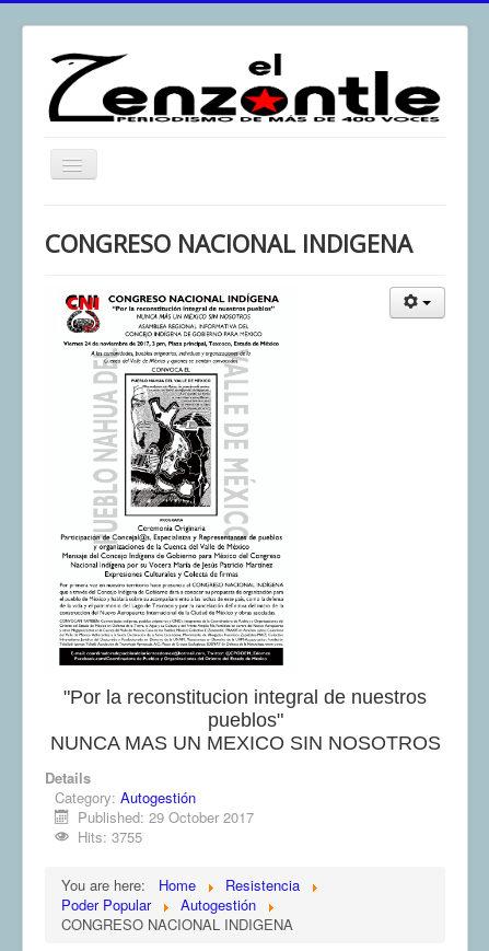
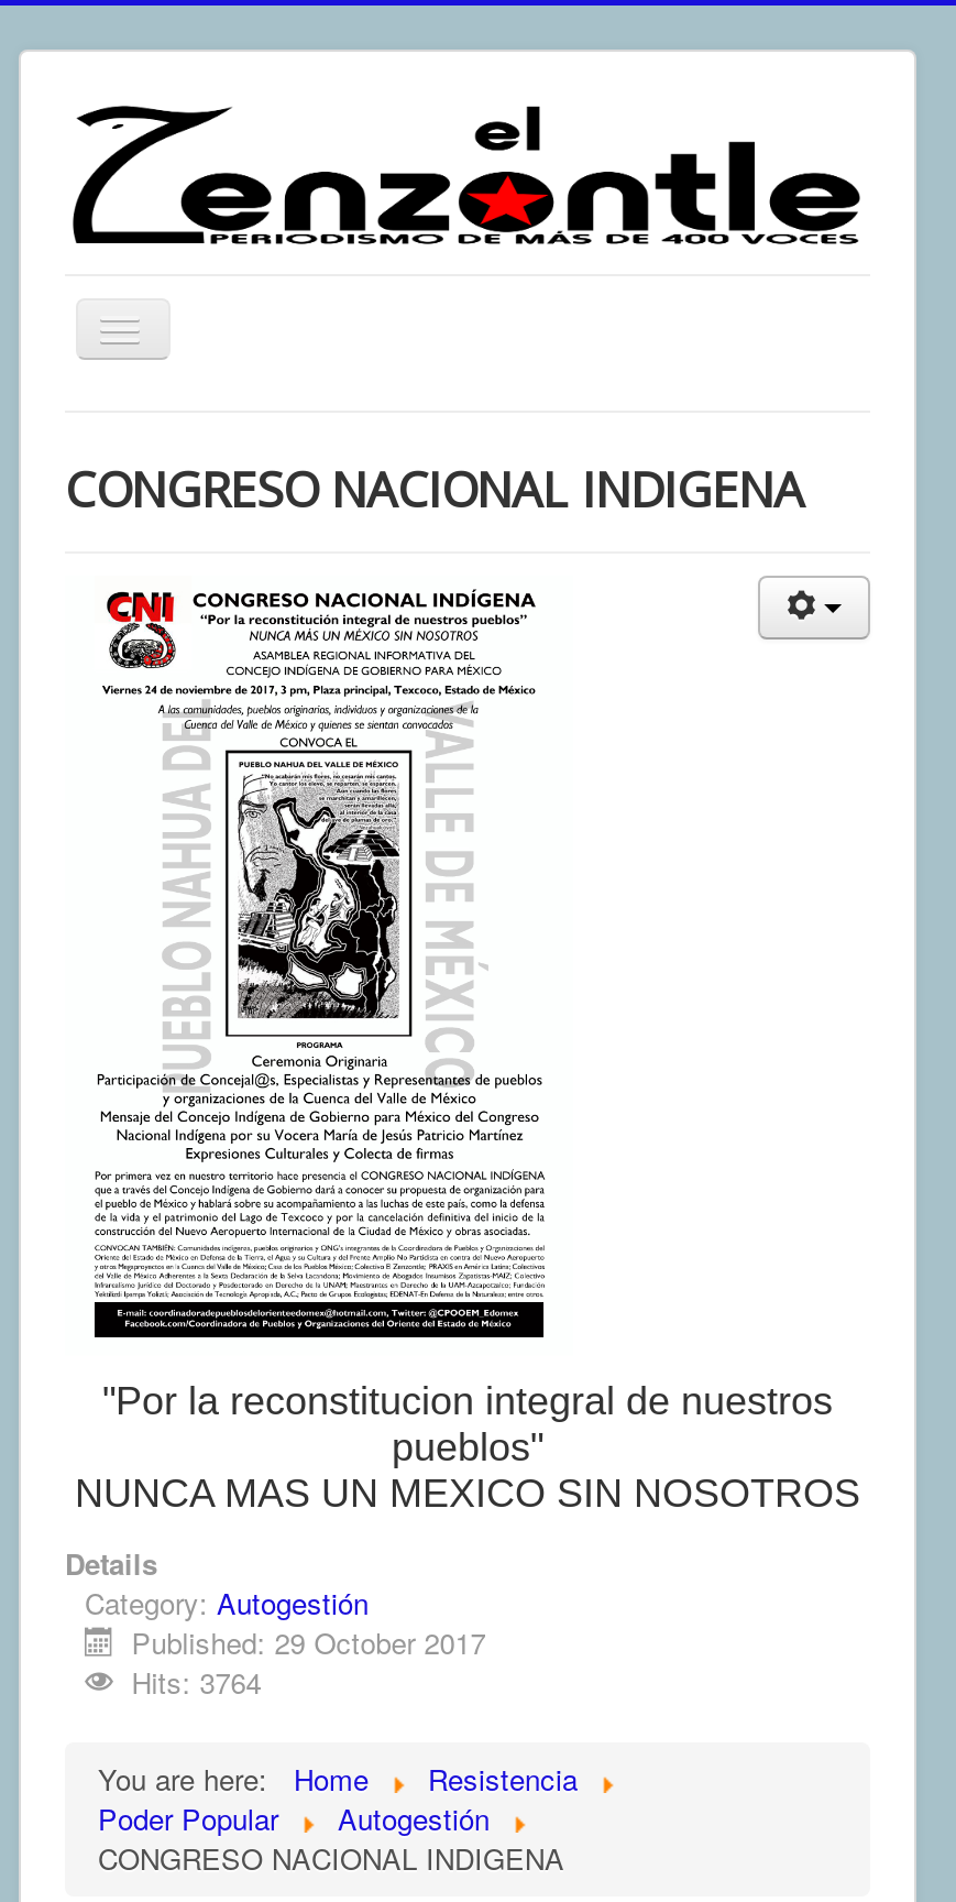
- Hits: 3755
+ Hits: 3764
